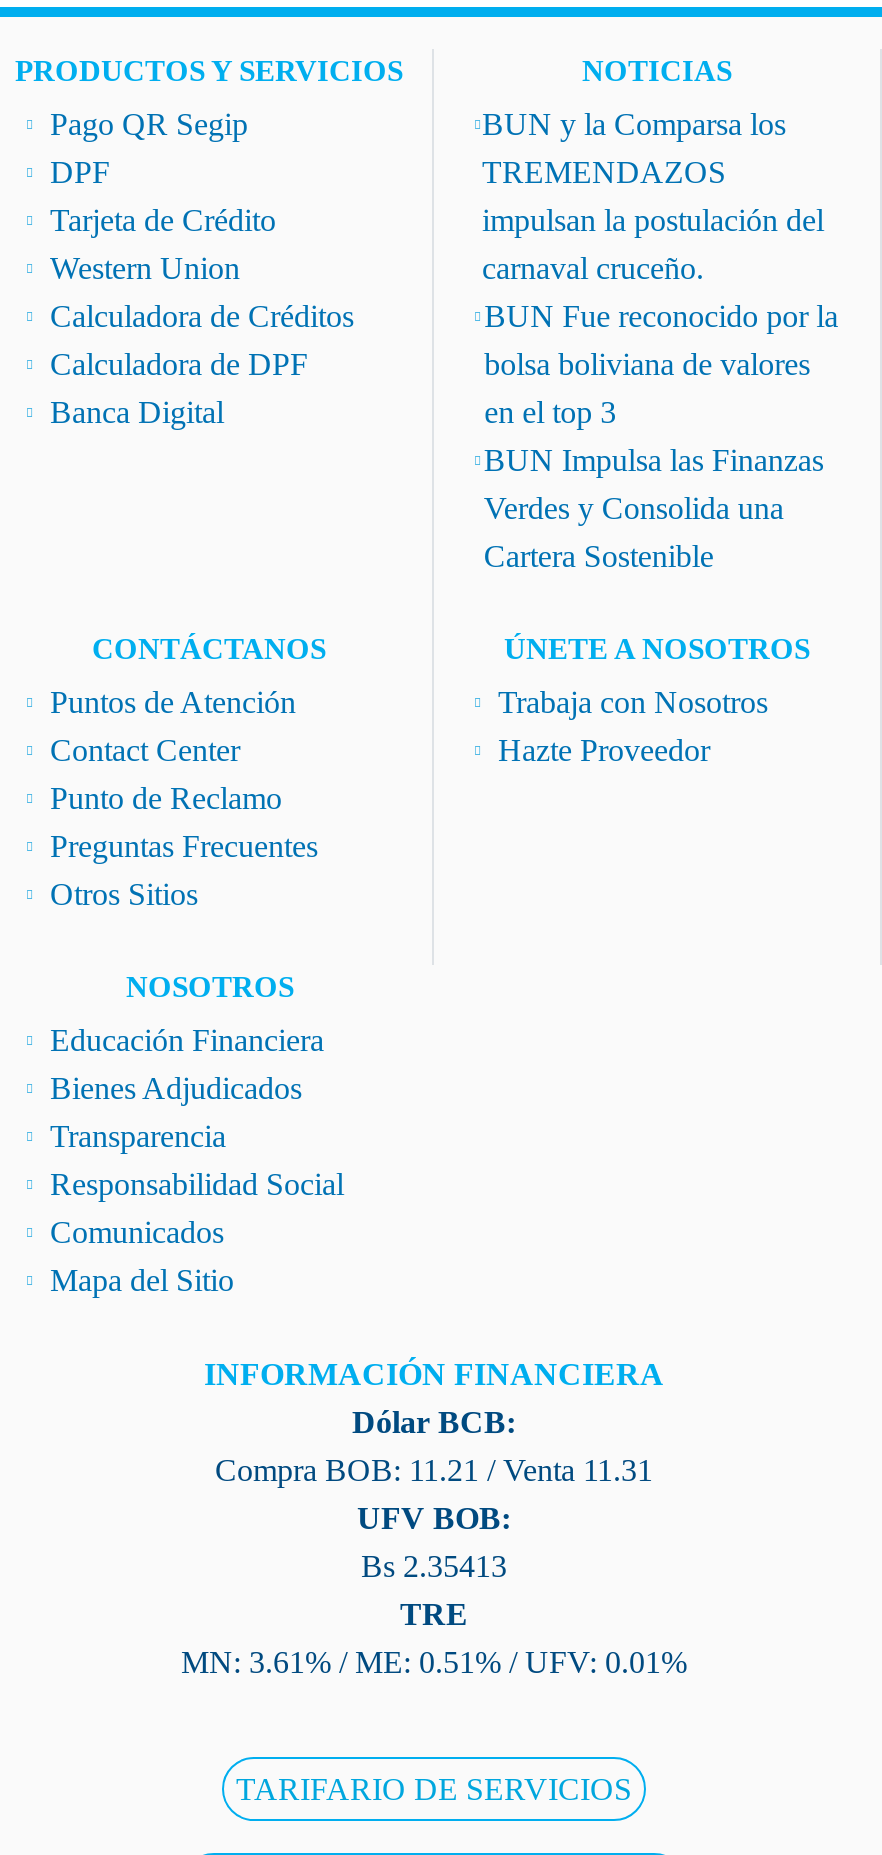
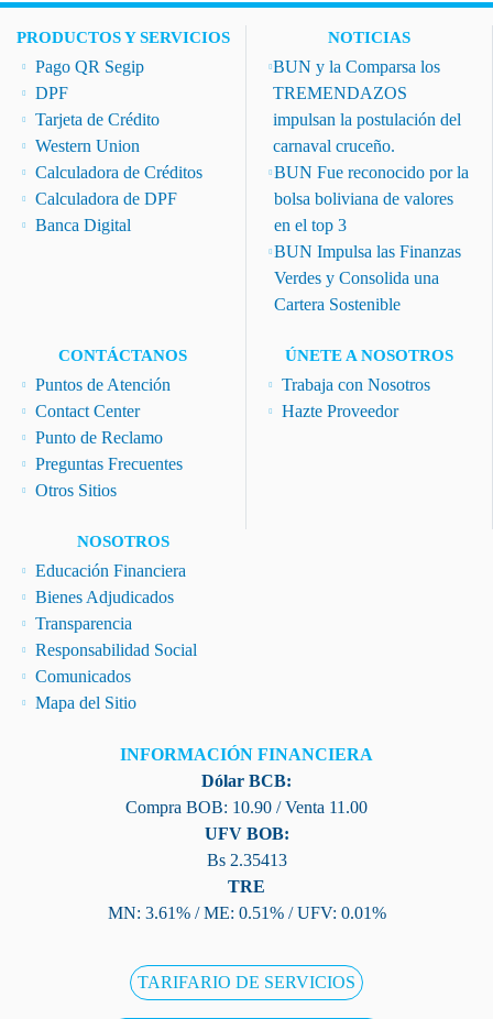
- Compra BOB: 11.21 / Venta 11.31
+ Compra BOB: 10.90 / Venta 11.00
